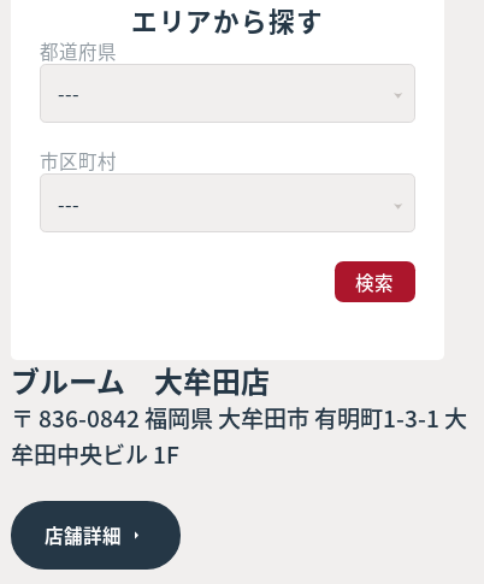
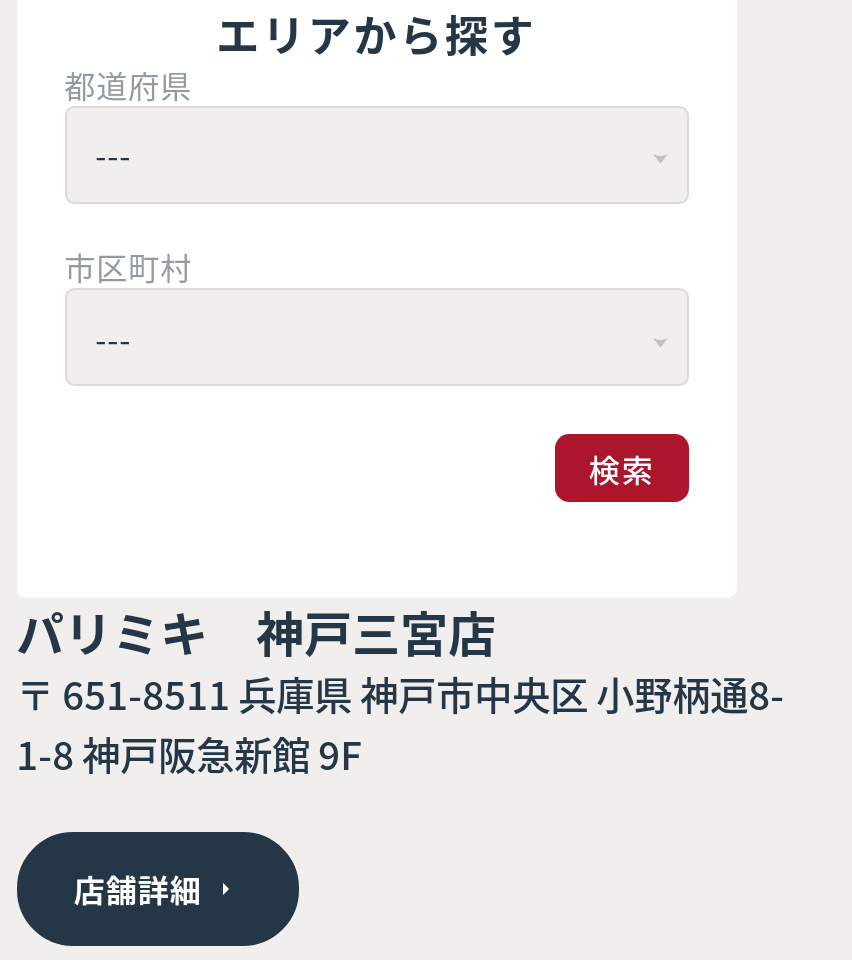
- ブルーム 大牟田店
- 〒 836-0842 福岡県 大牟田市 有明町1-3-1 大
- 牟田中央ビル 1F
+ パリミキ 神戸三宮店
+ 〒 651-8511 兵庫県 神戸市中央区 小野柄通8-
+ 1-8 神戸阪急新館 9F
